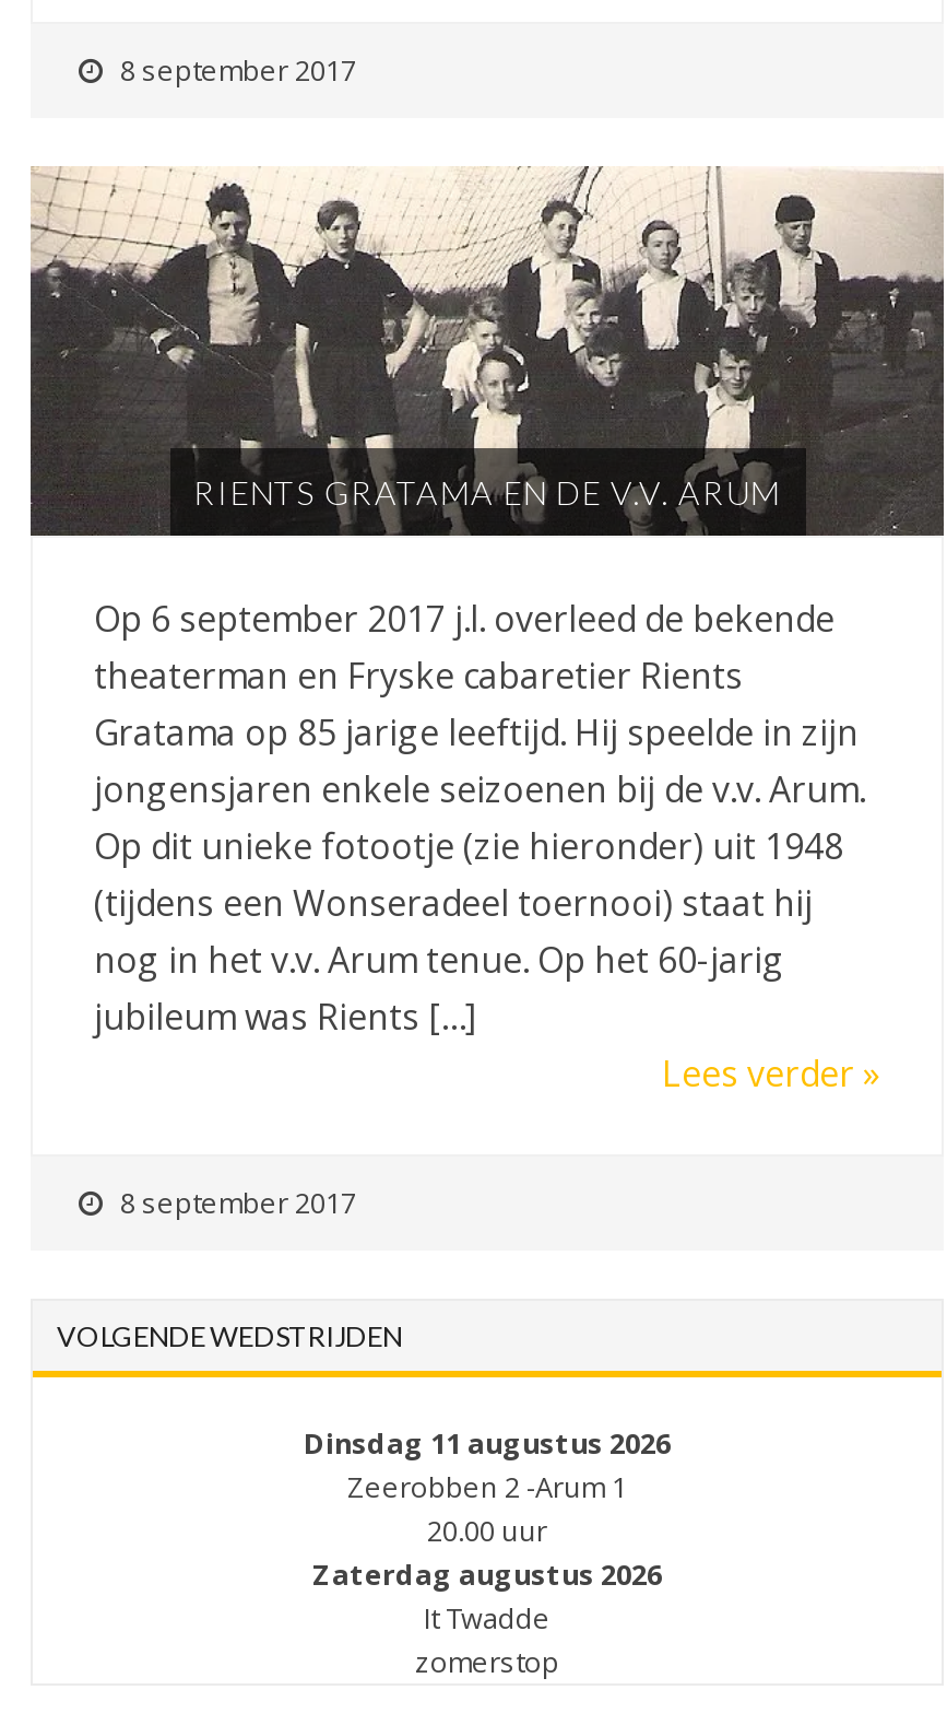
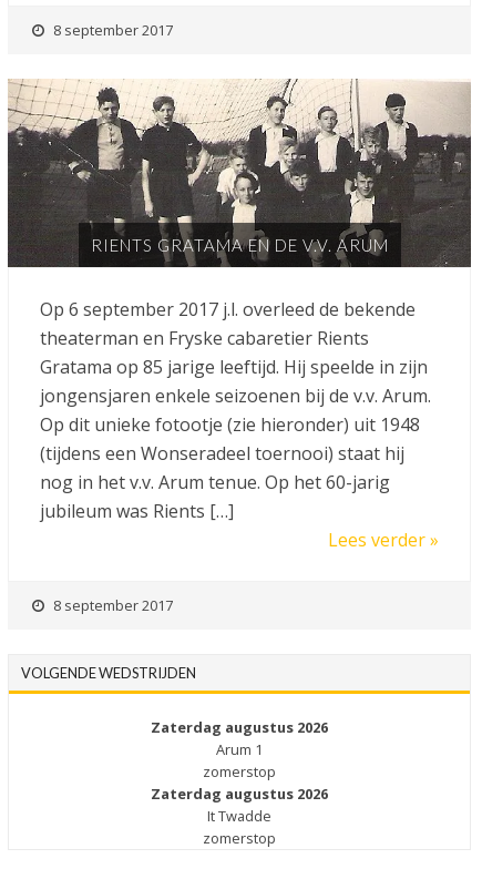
- Dinsdag 11 augustus 2026
- Zeerobben 2 -Arum 1
- 20.00 uur
+ Zaterdag augustus 2026
+ Arum 1
+ zomerstop
